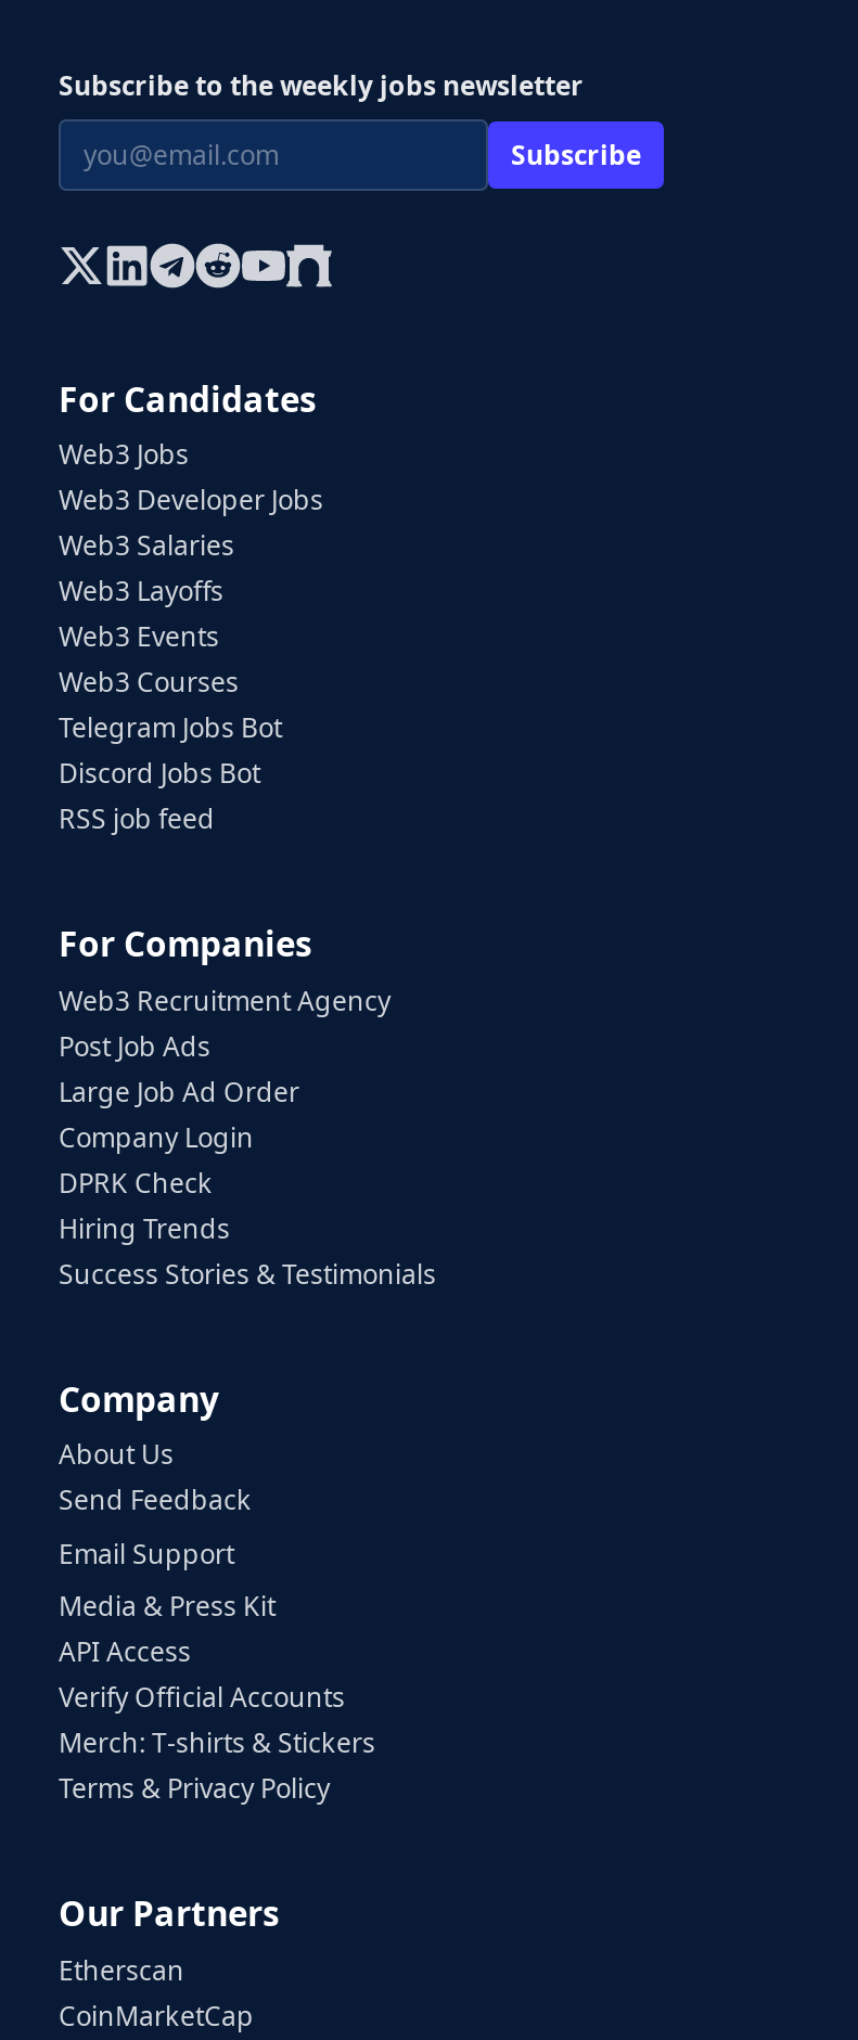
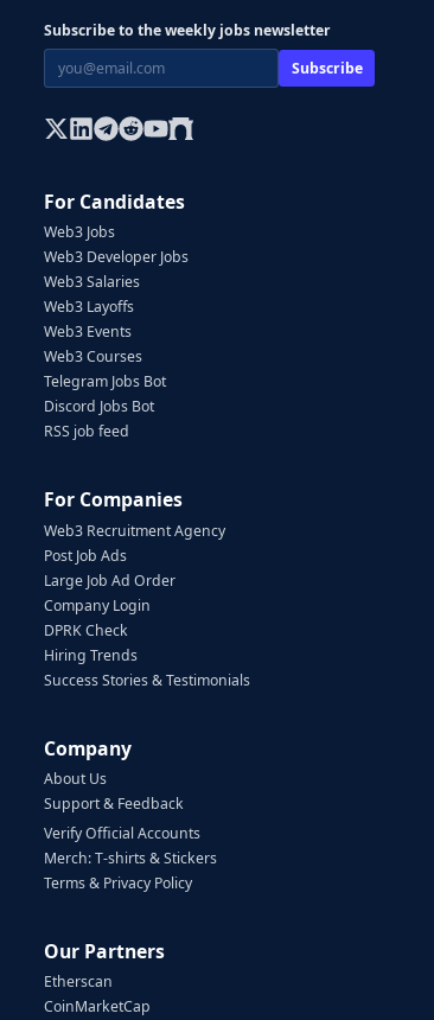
- Send Feedback
- Email Support
- Media & Press Kit
- API Access
+ Support & Feedback
